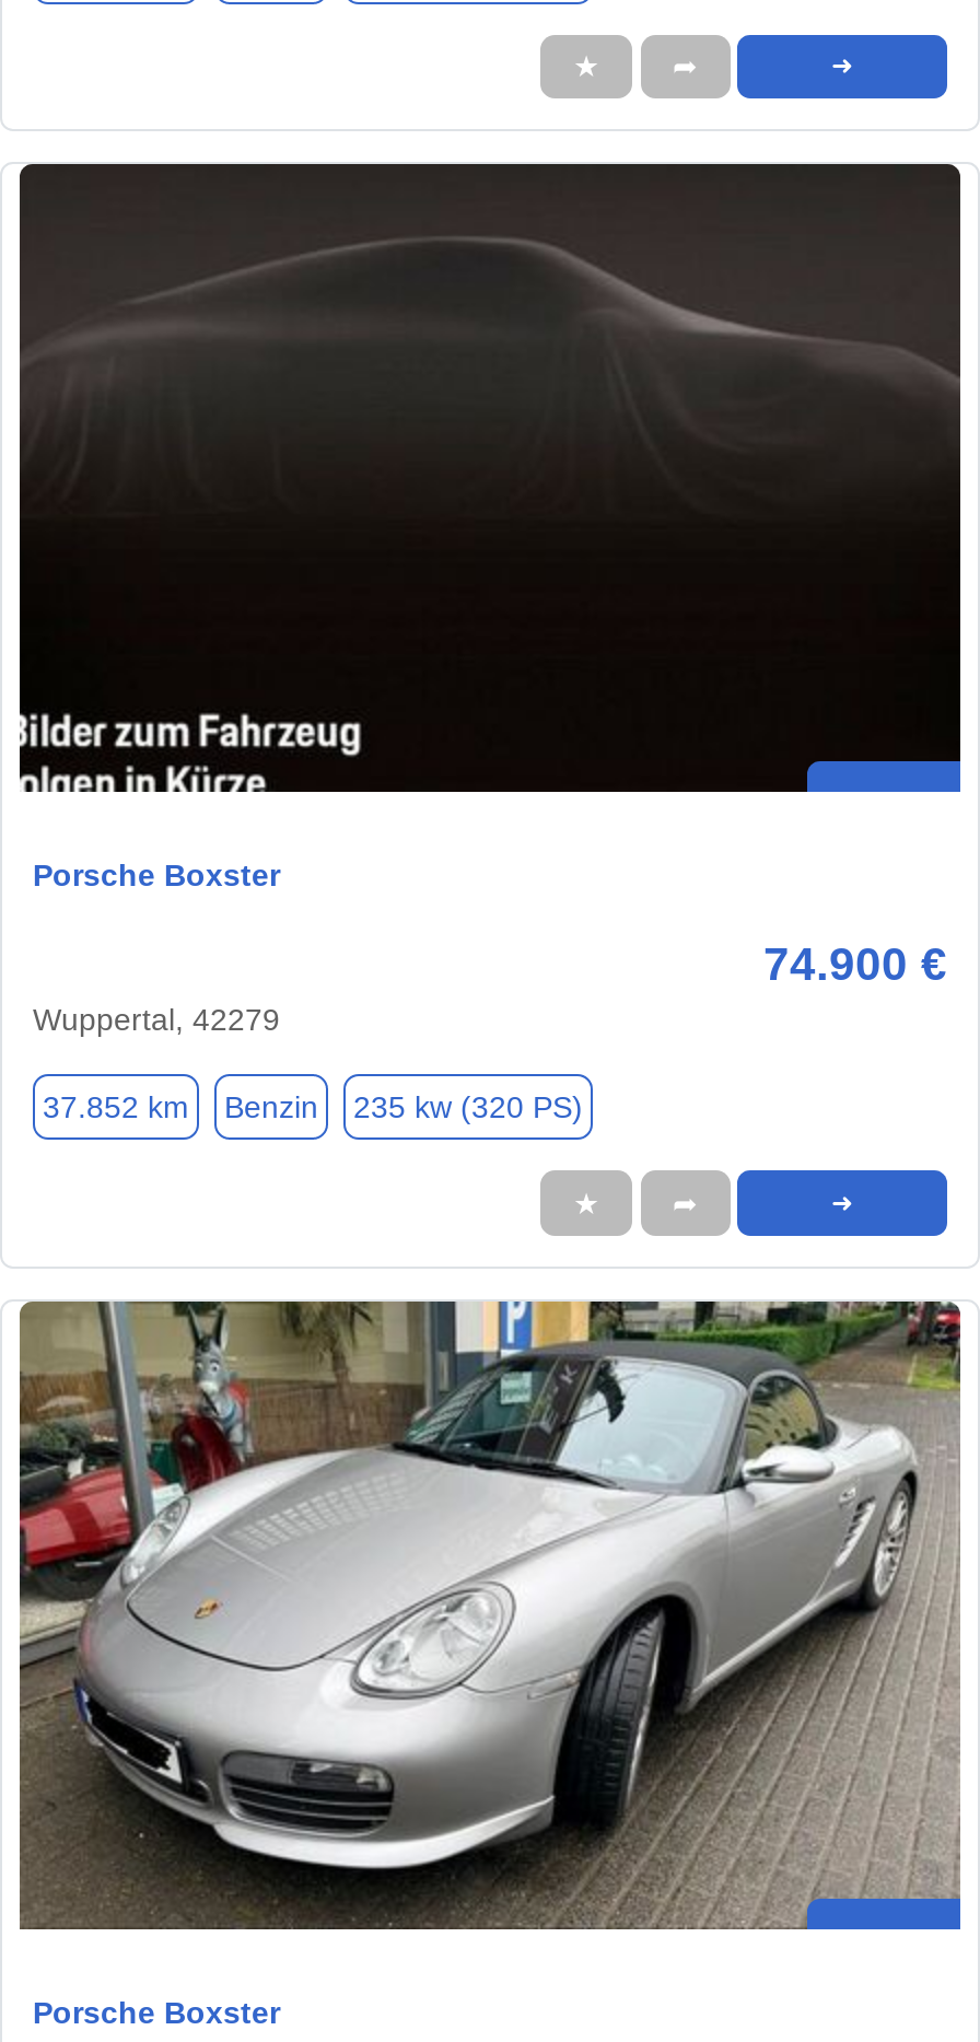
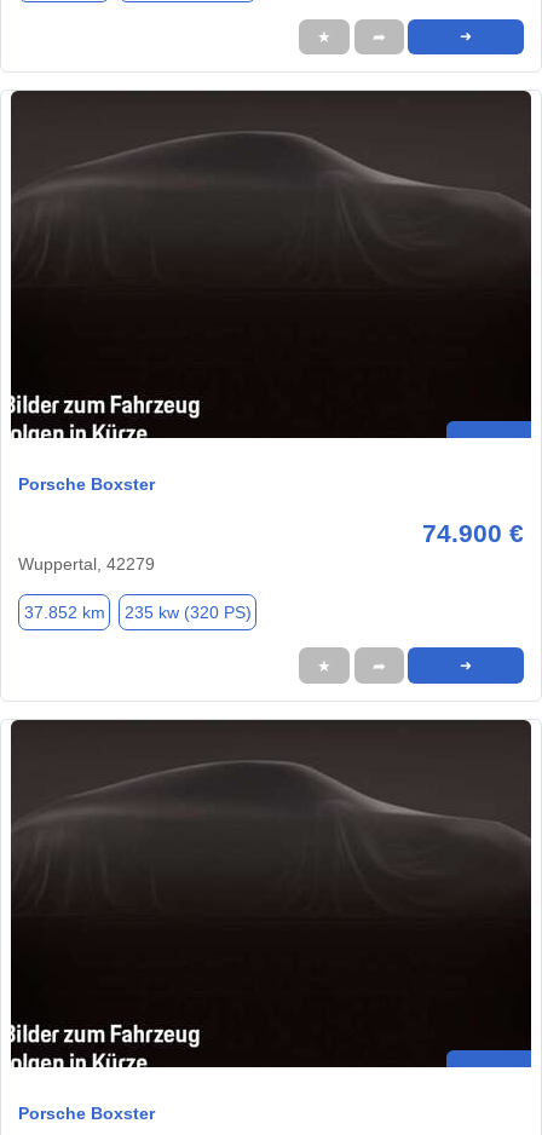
- Benzin

- [image]
+ [image]
